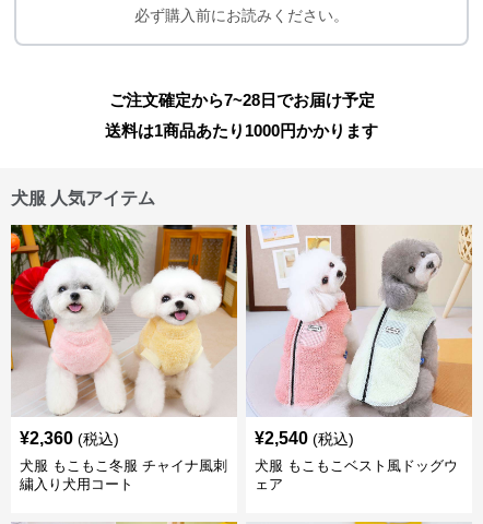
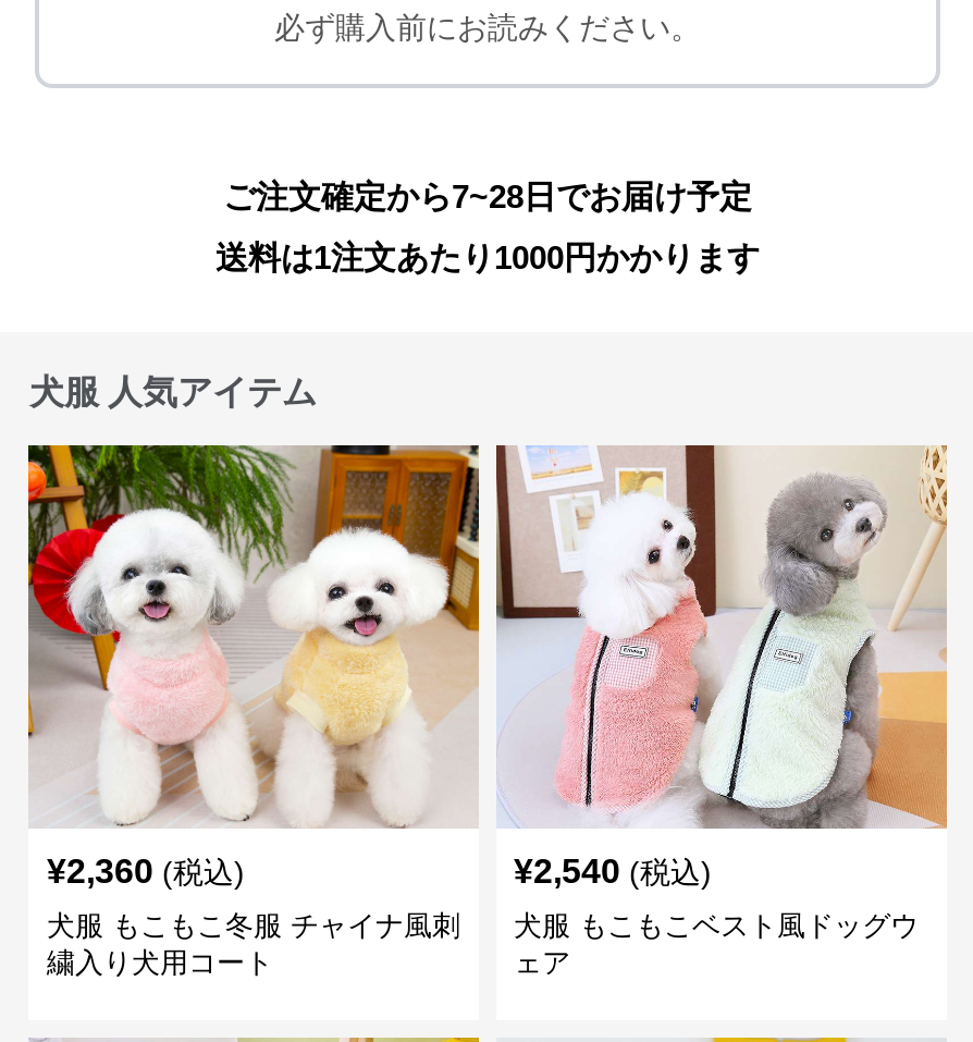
- 送料は1商品あたり1000円かかります
+ 送料は1注文あたり1000円かかります
